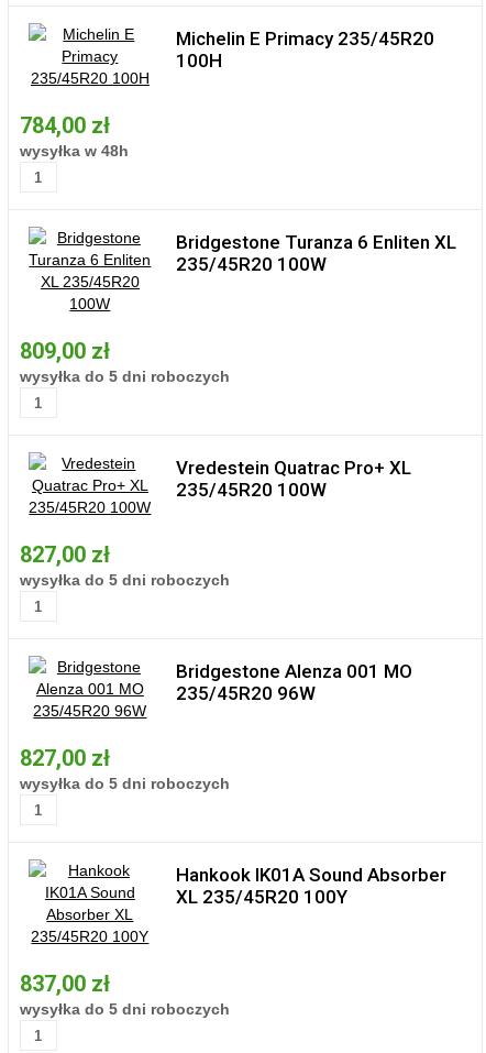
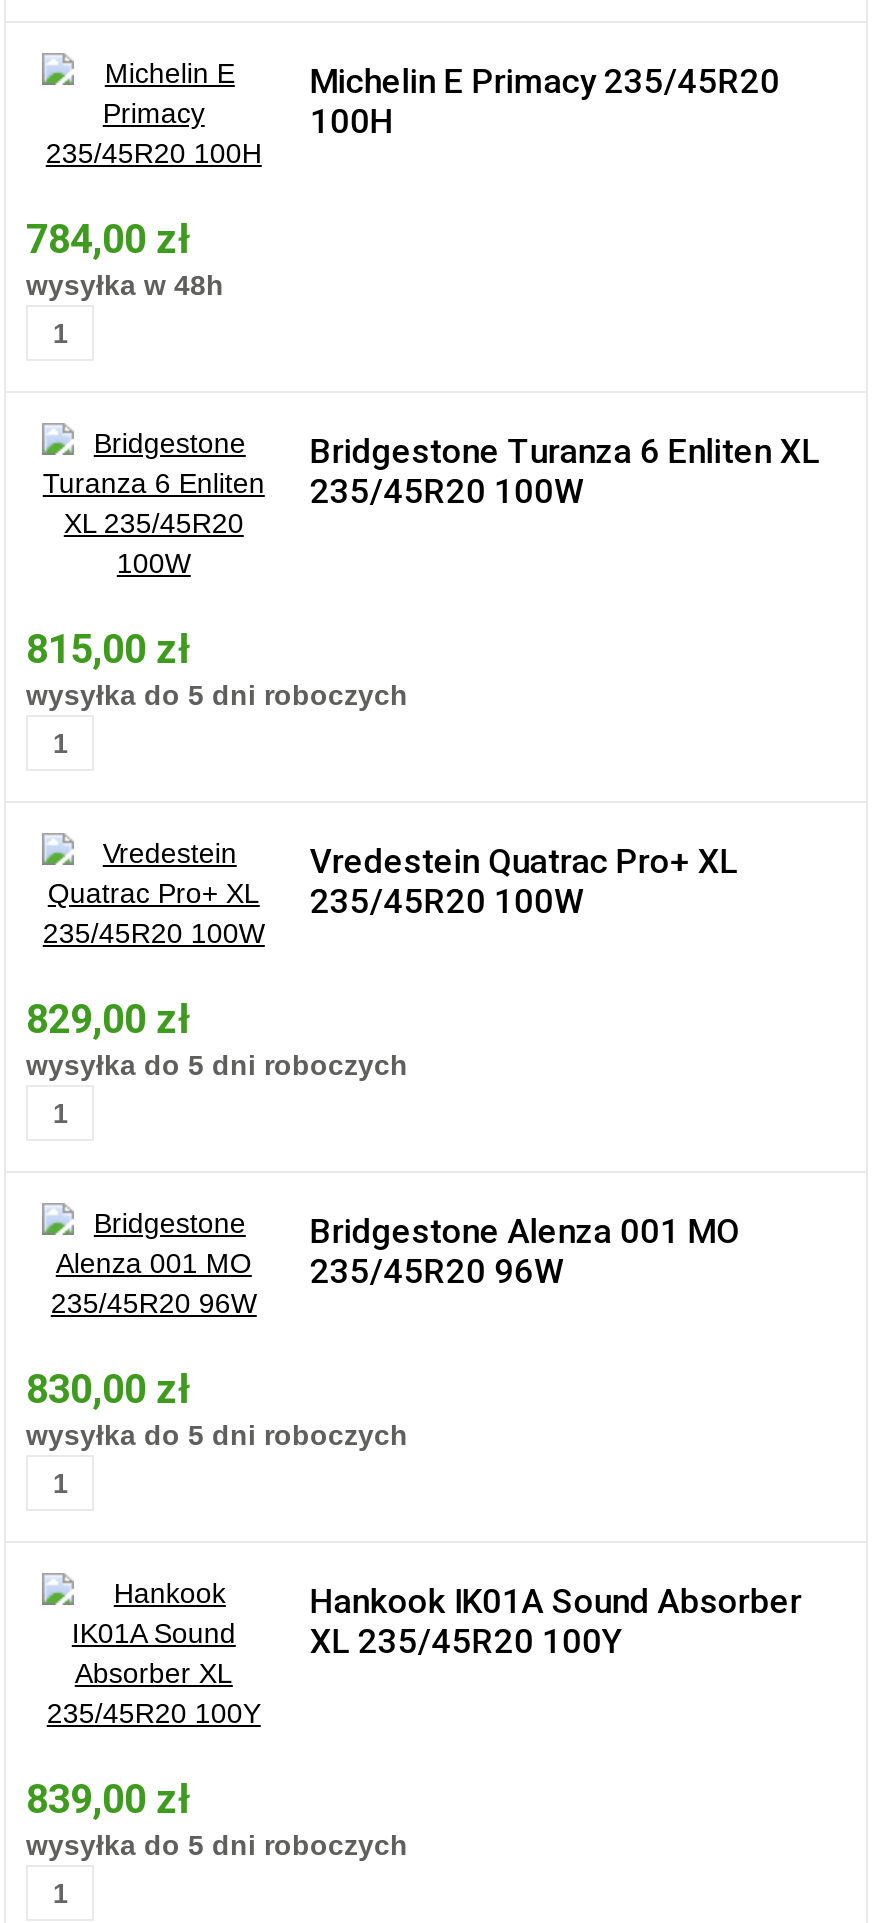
- 809,00 zł
+ 815,00 zł

- 827,00 zł
+ 829,00 zł

- 827,00 zł
+ 830,00 zł

- 837,00 zł
+ 839,00 zł
